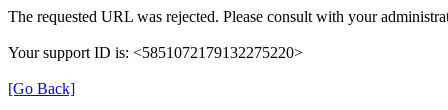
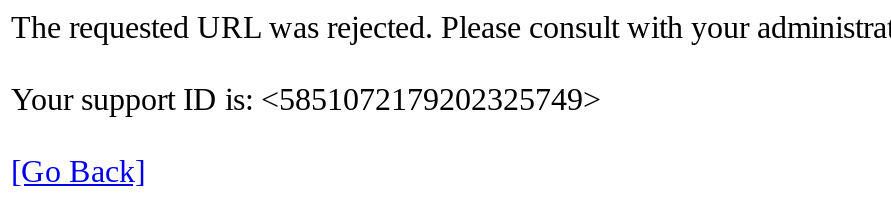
- Your support ID is: <5851072179132275220>
+ Your support ID is: <5851072179202325749>
